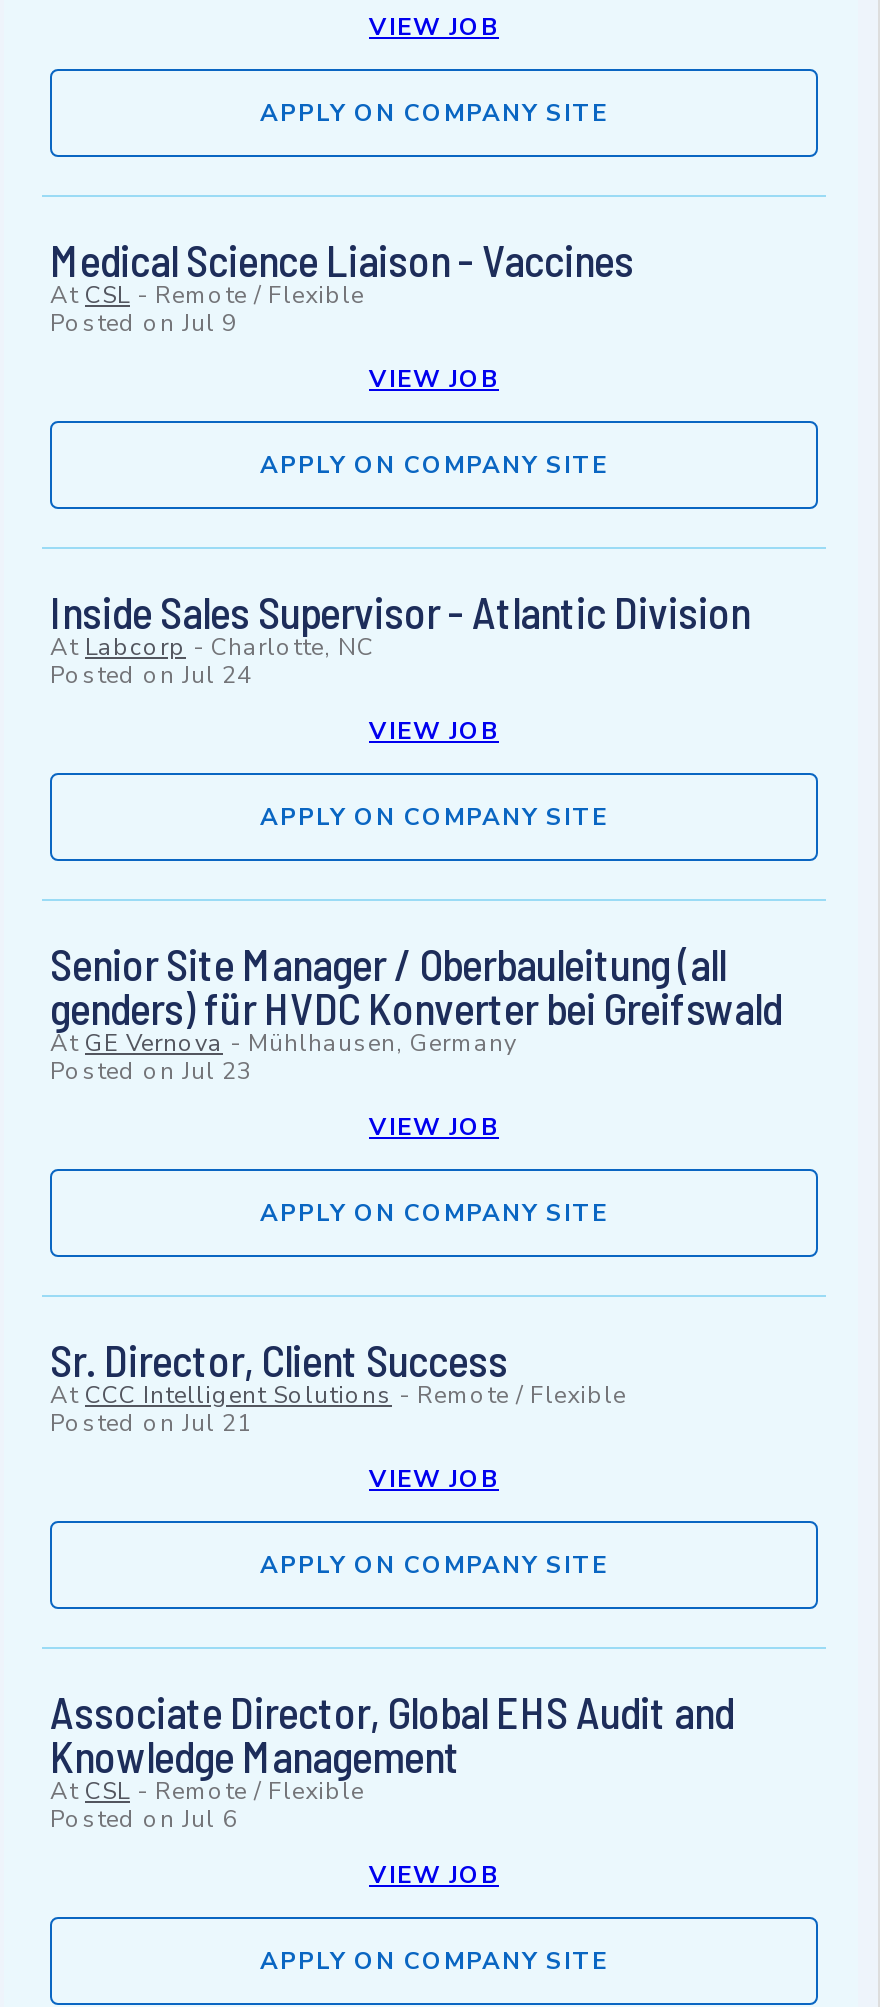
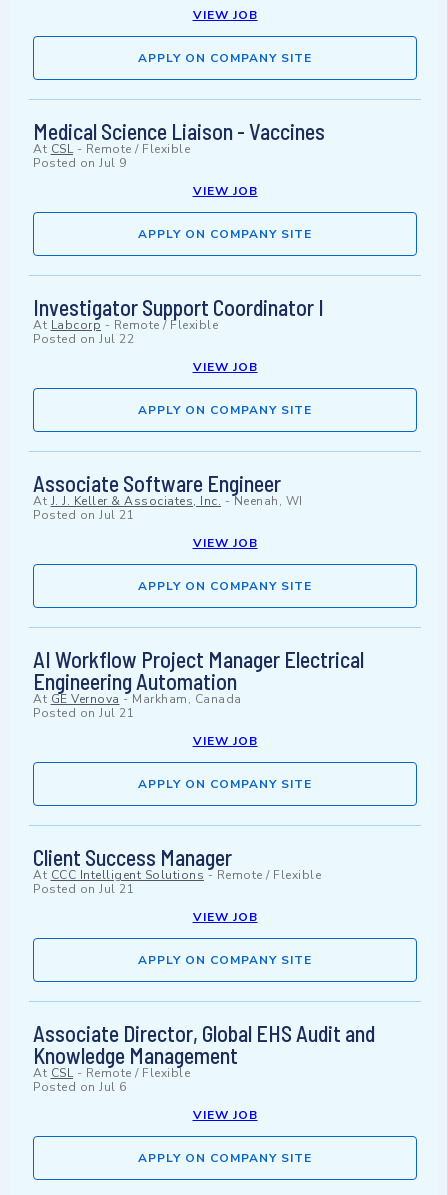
- Inside Sales Supervisor - Atlantic Division
- At Labcorp - Charlotte, NC
- Posted onJul 24
+ Investigator Support Coordinator I
+ At Labcorp - Remote / Flexible
+ Posted onJul 22

- Senior Site Manager / Oberbauleitung (all
- genders) für HVDC Konverter bei Greifswald
- At GE Vernova - Mühlhausen, Germany
- Posted onJul 23
+ Associate Software Engineer
+ At J. J. Keller & Associates, Inc. - Neenah, WI
+ Posted onJul 21

moved up: VIEW JOB | APPLY ON COMPANY SITE

- Sr. Director, Client Success
+ AI Workflow Project Manager Electrical
+ Engineering Automation
+ At GE Vernova -Markham, Canada
+ Posted onJul 21
+ VIEW JOB
+ APPLY ON COMPANY SITE
+ Client Success Manager
